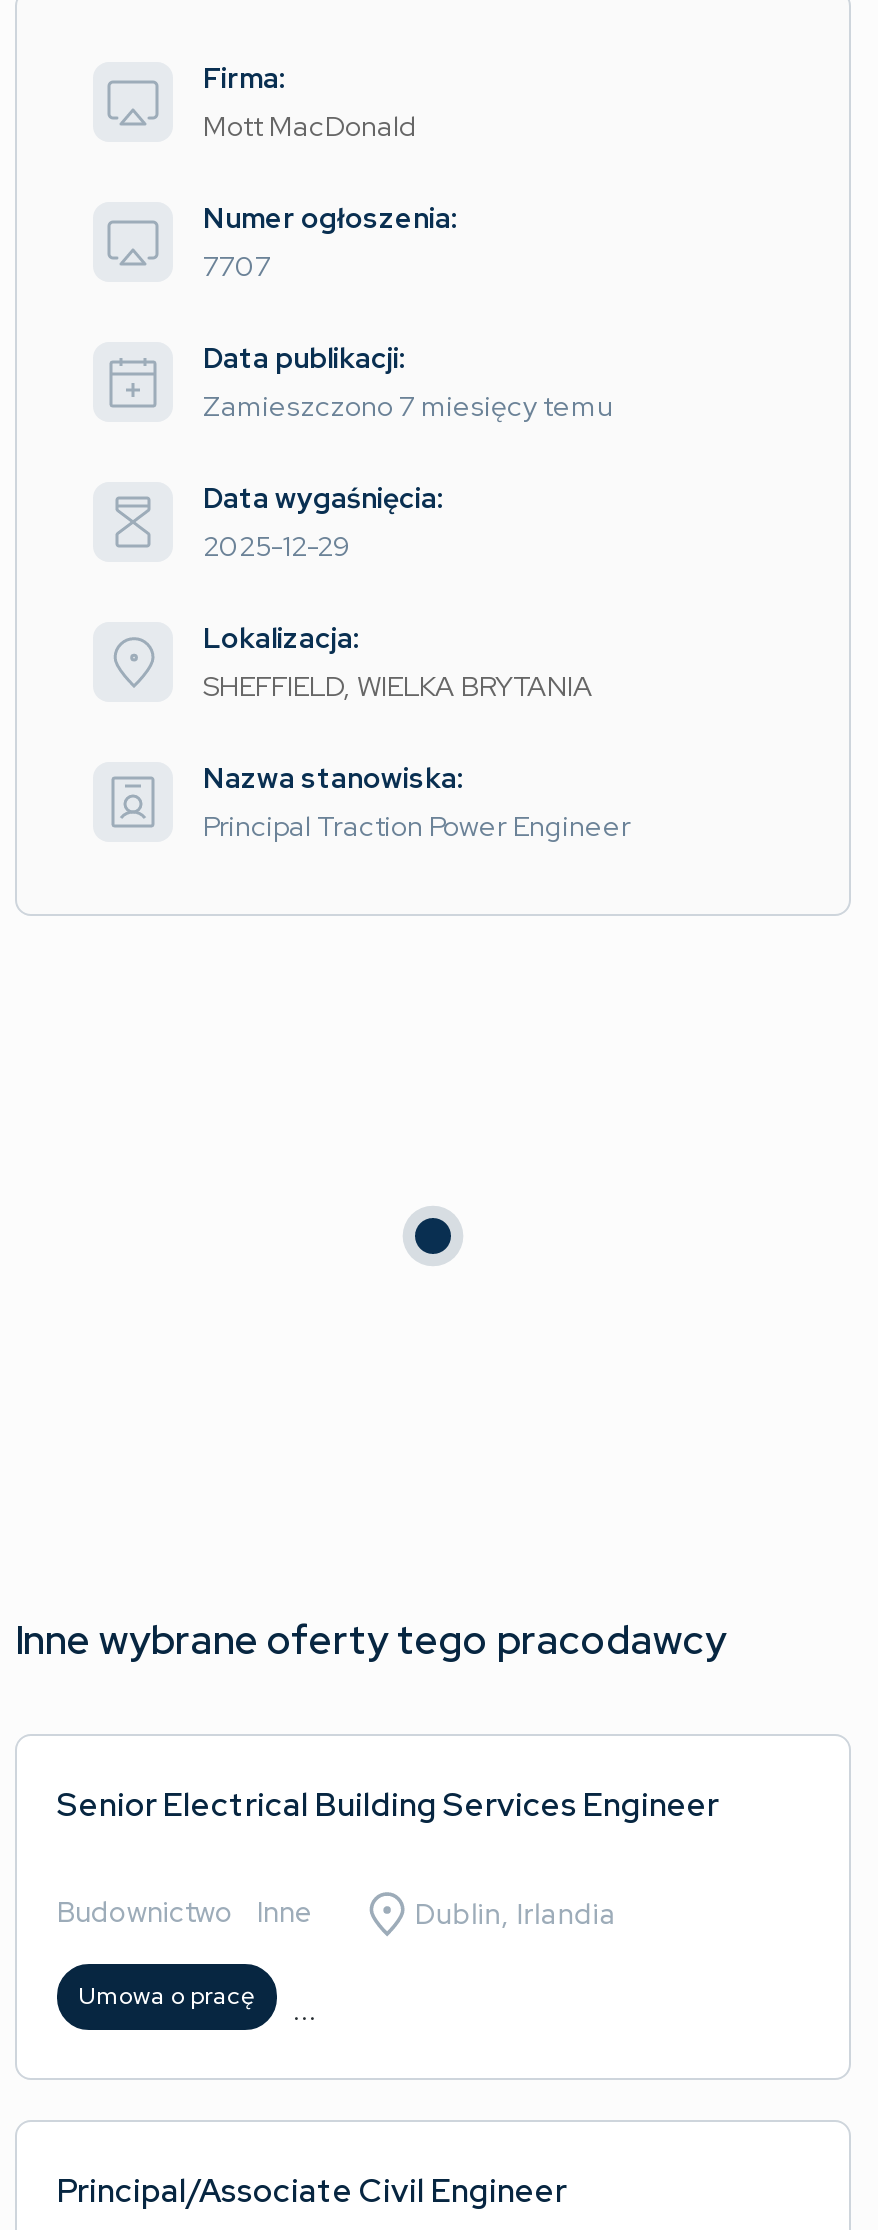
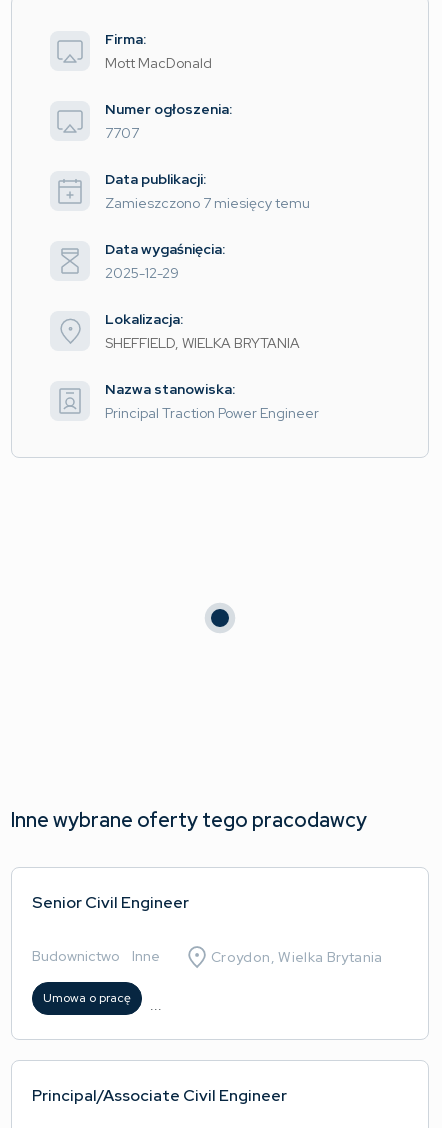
- Senior Electrical Building Services Engineer
+ Senior Civil Engineer

- Dublin, Irlandia
+ Croydon, Wielka Brytania
